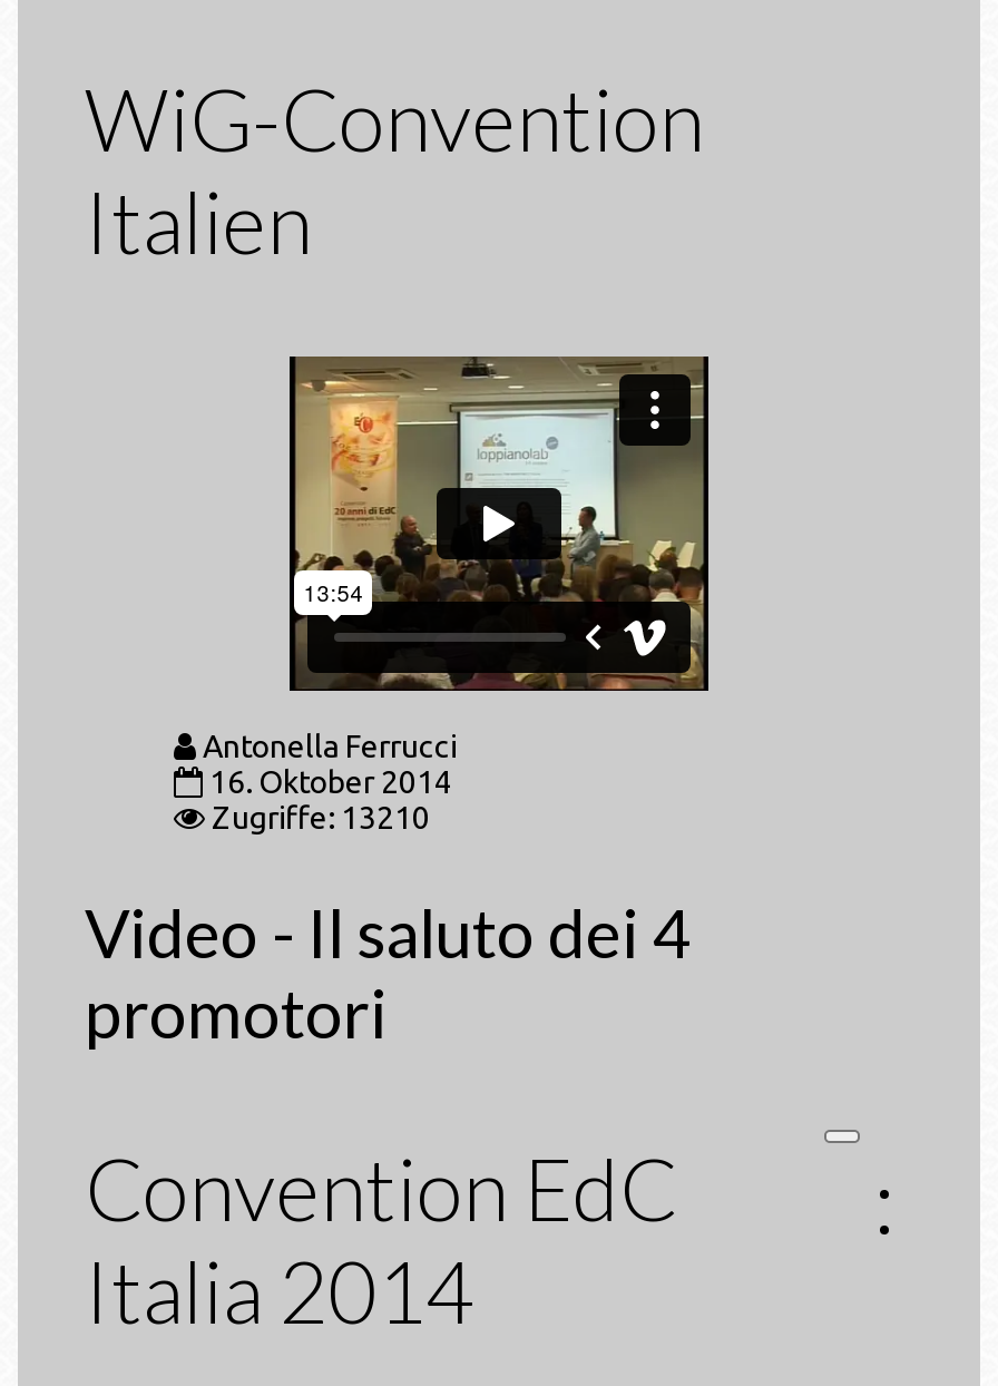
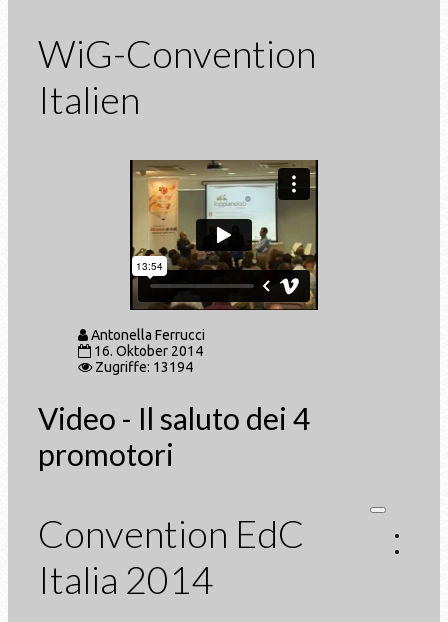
- Zugriffe: 13210
+ Zugriffe: 13194
